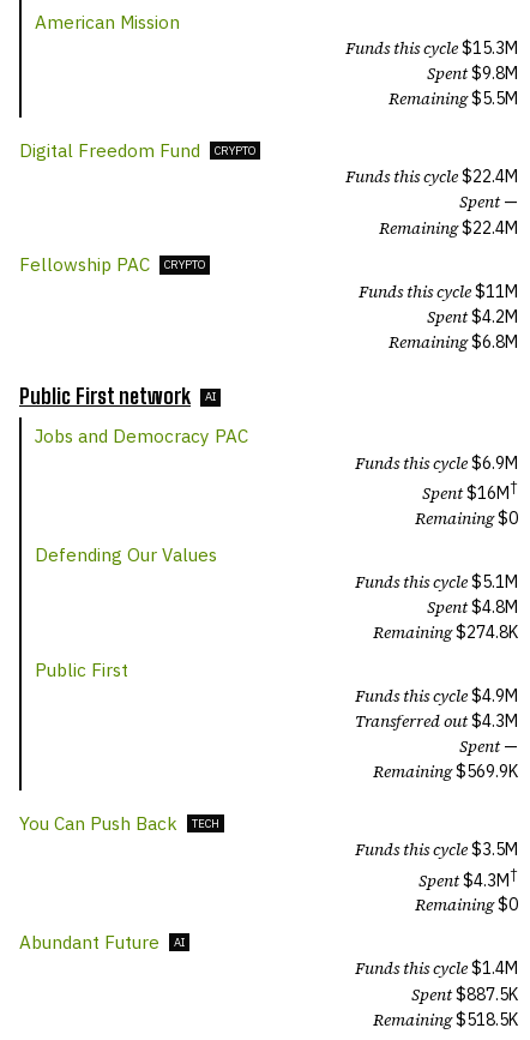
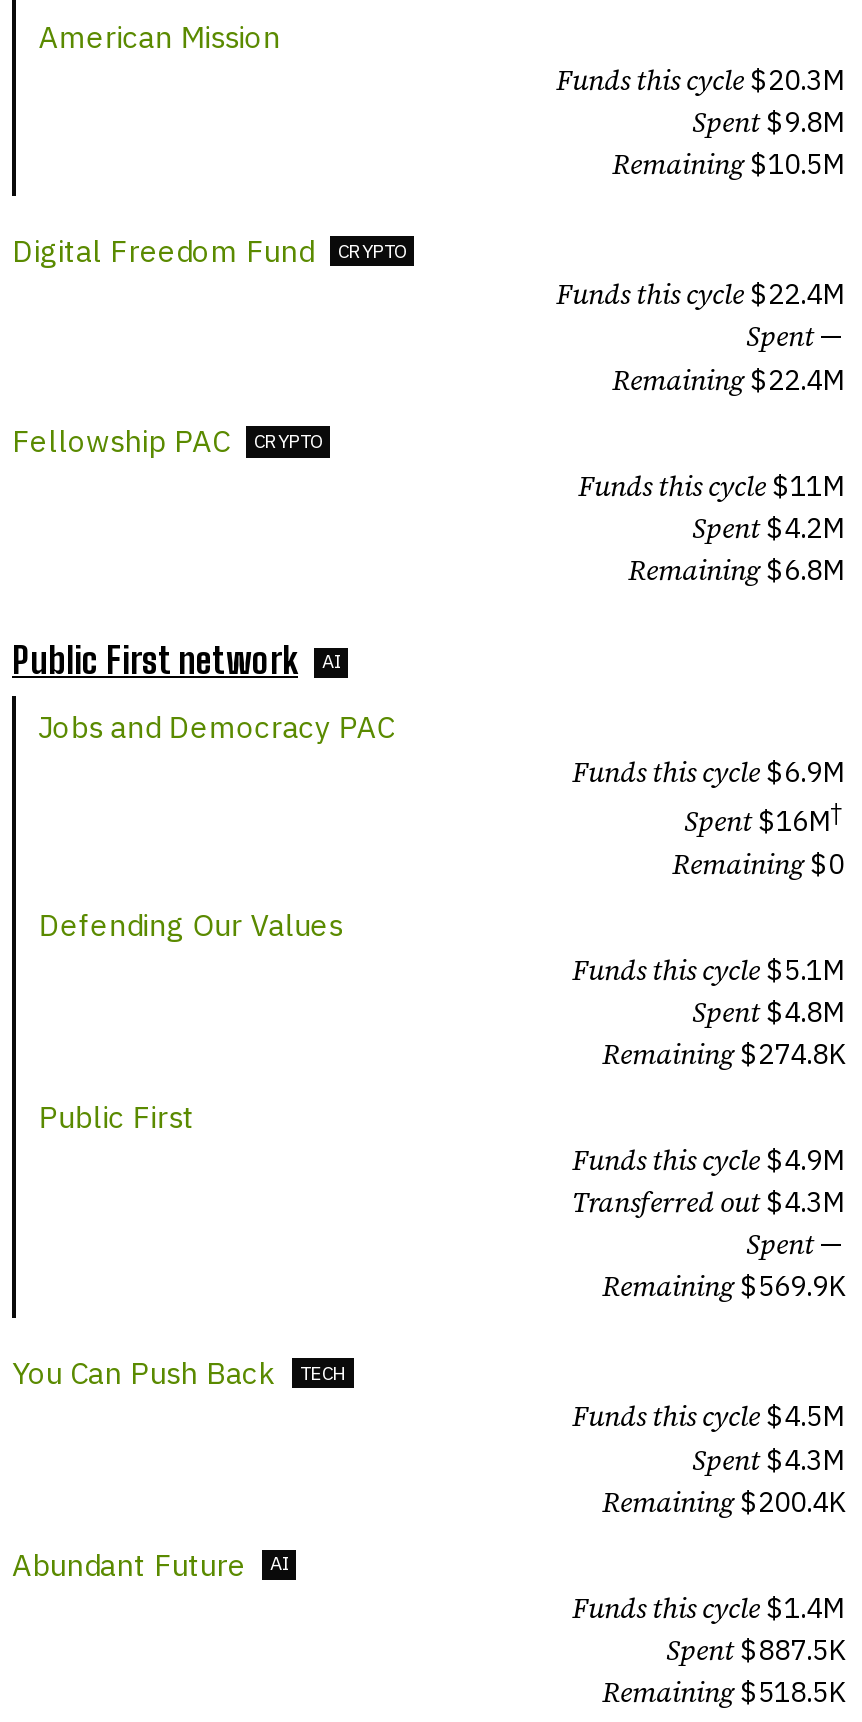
- Funds this cycle $15.3M
+ Funds this cycle $20.3M

- Remaining $5.5M
+ Remaining $10.5M

- Funds this cycle $3.5M
- Spent $4.3M†
- Remaining $0
+ Funds this cycle $4.5M
+ Spent $4.3M
+ Remaining $200.4K
